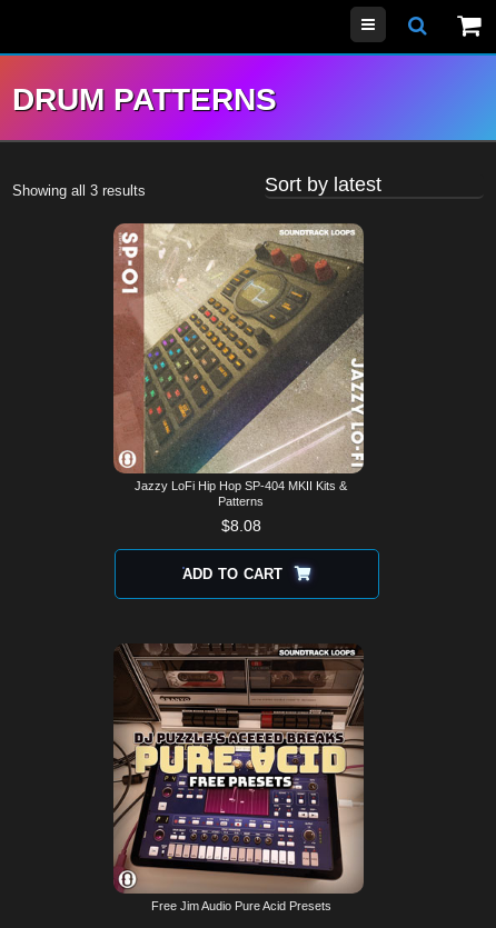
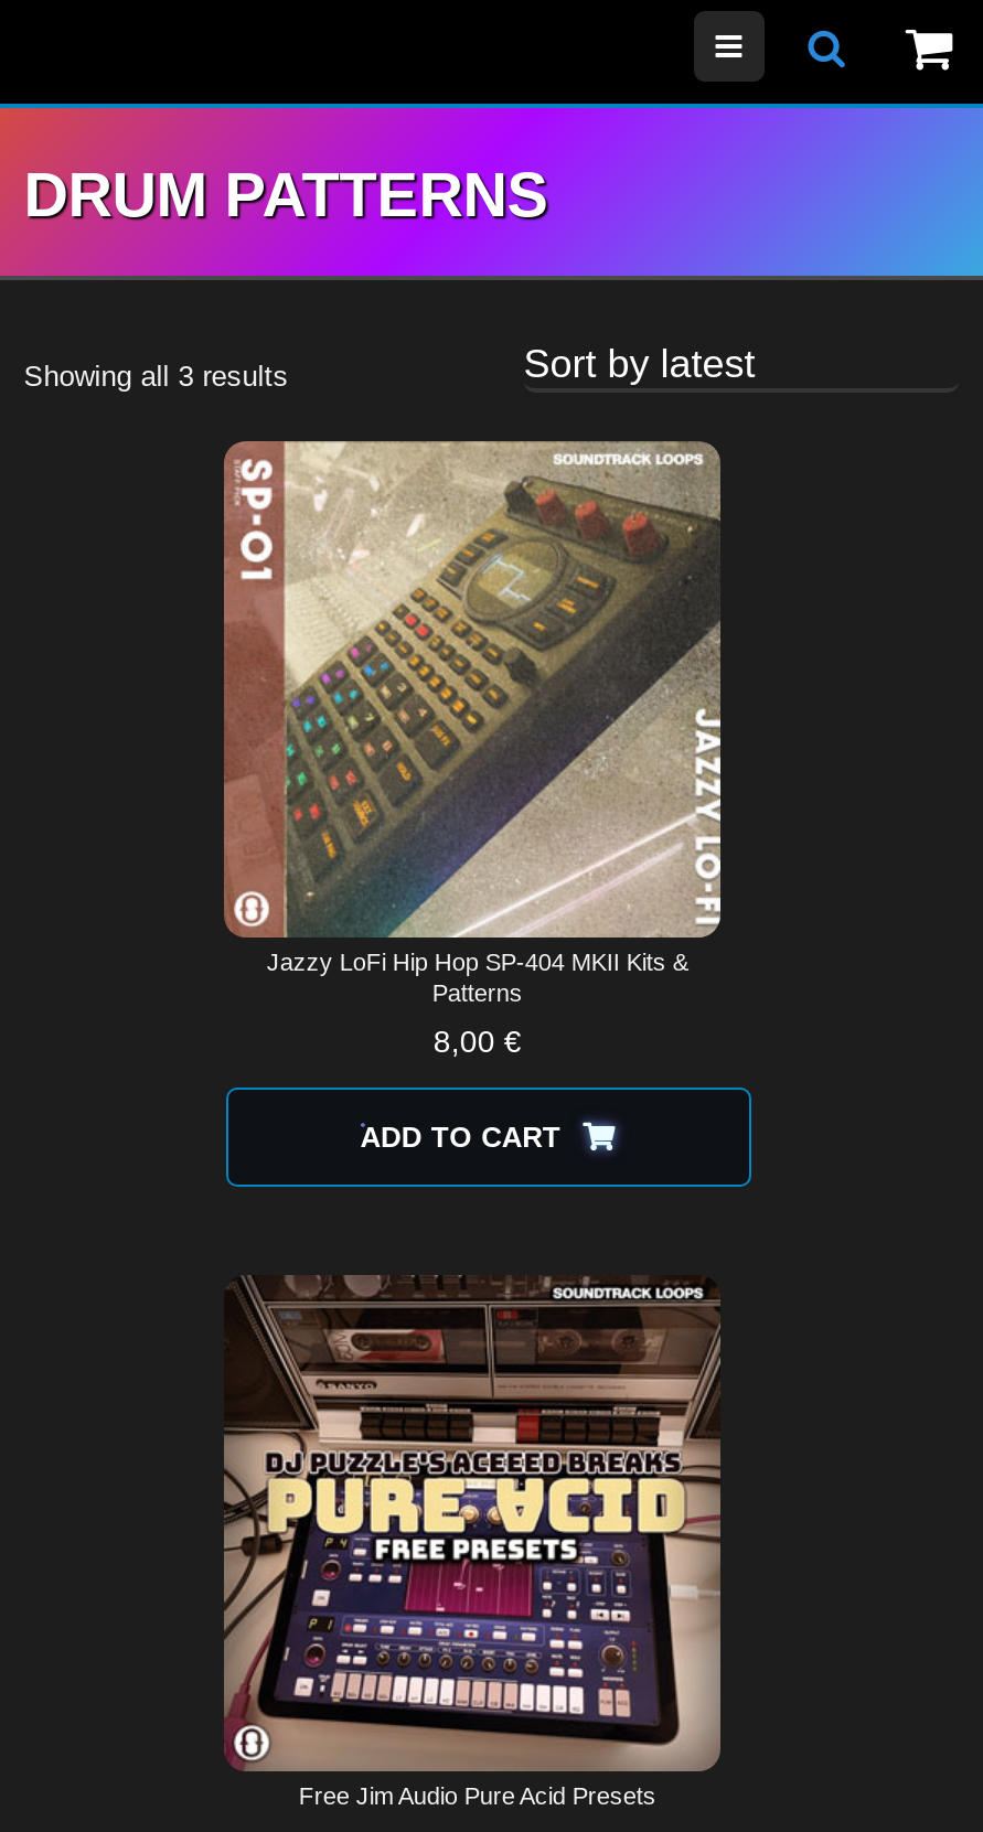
- $8.08
+ 8,00 €
